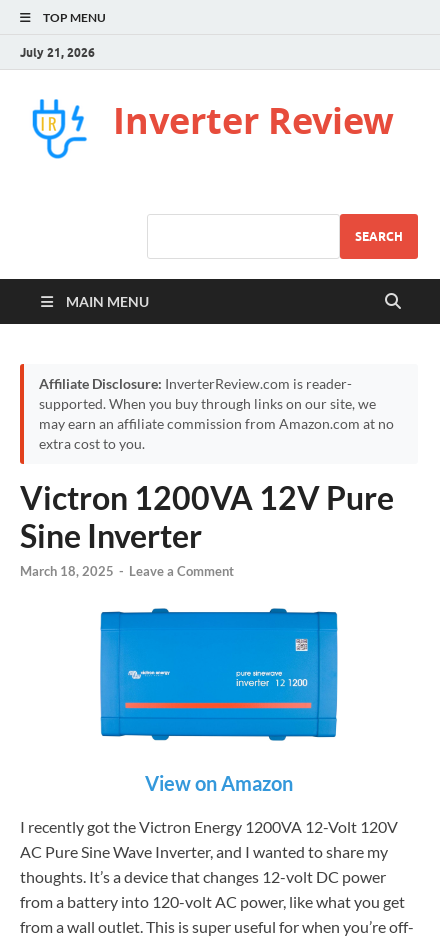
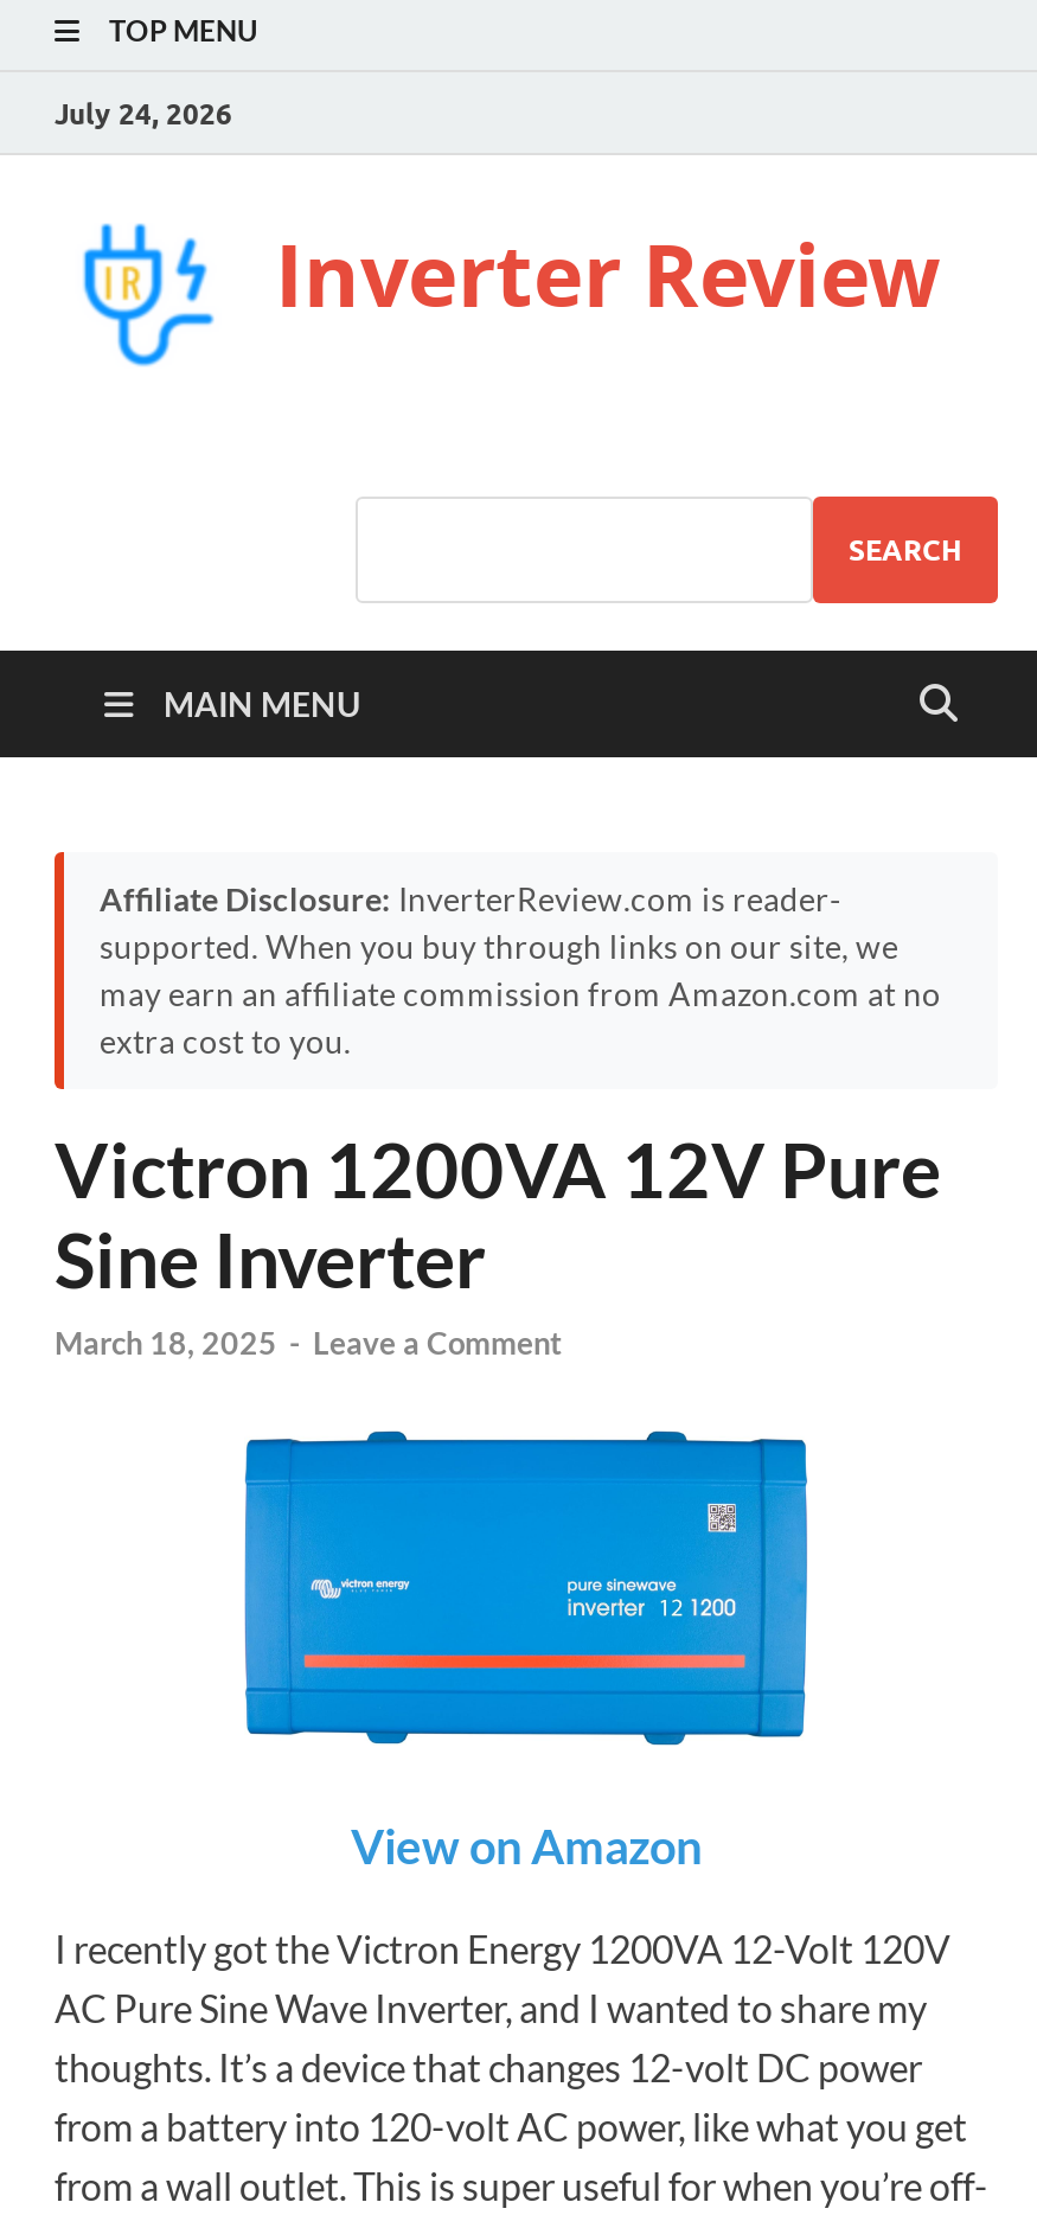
- July 21, 2026
+ July 24, 2026
